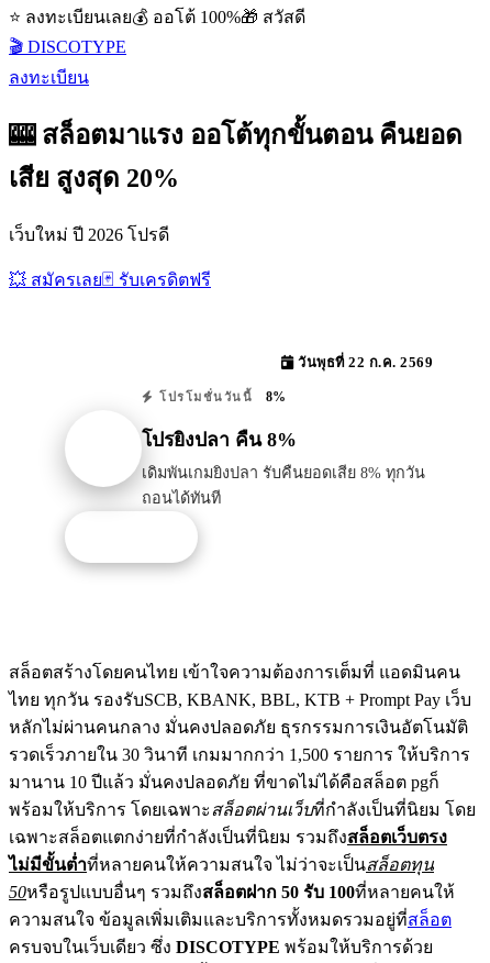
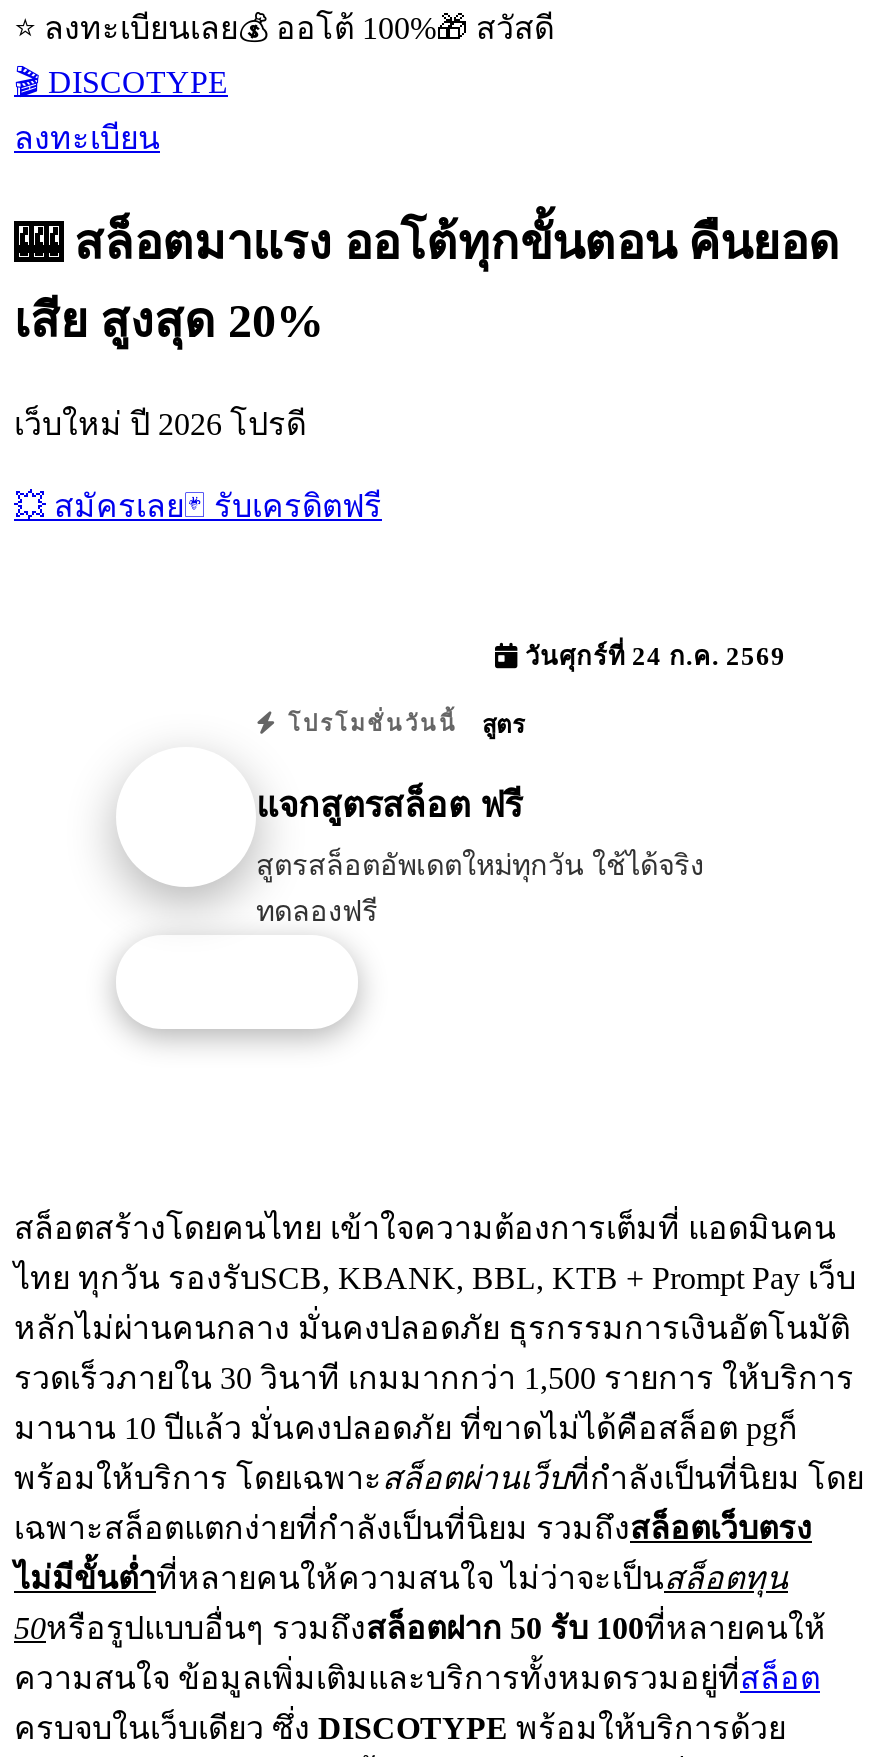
- วันพุธที่ 22 ก.ค. 2569
+ วันศุกร์ที่ 24 ก.ค. 2569

- 8%
+ สูตร

- โปรยิงปลา คืน 8%
+ แจกสูตรสล็อต ฟรี

- เดิมพันเกมยิงปลา รับคืนยอดเสีย 8% ทุกวัน
- ถอนได้ทันที
+ สูตรสล็อตอัพเดตใหม่ทุกวัน ใช้ได้จริง
+ ทดลองฟรี
